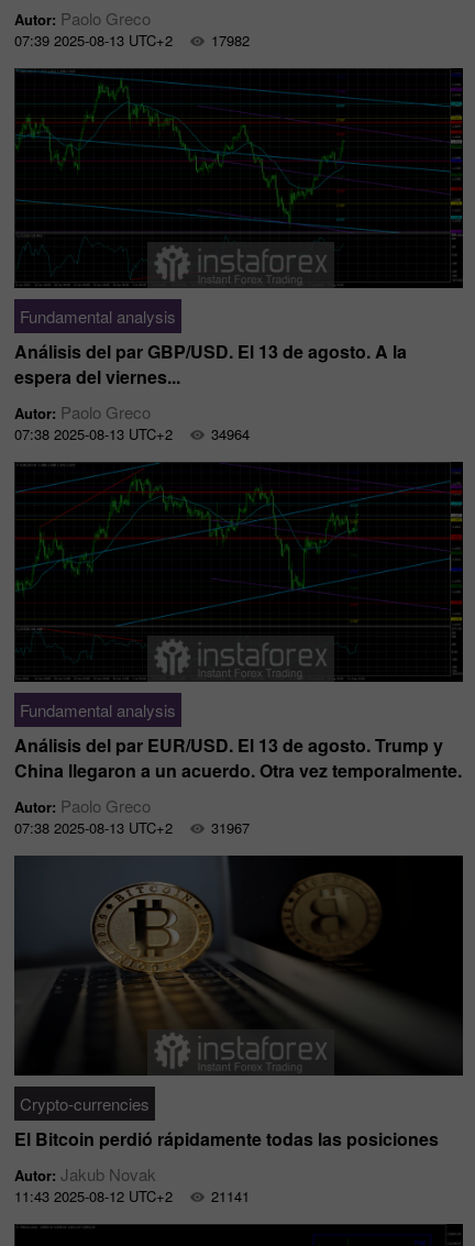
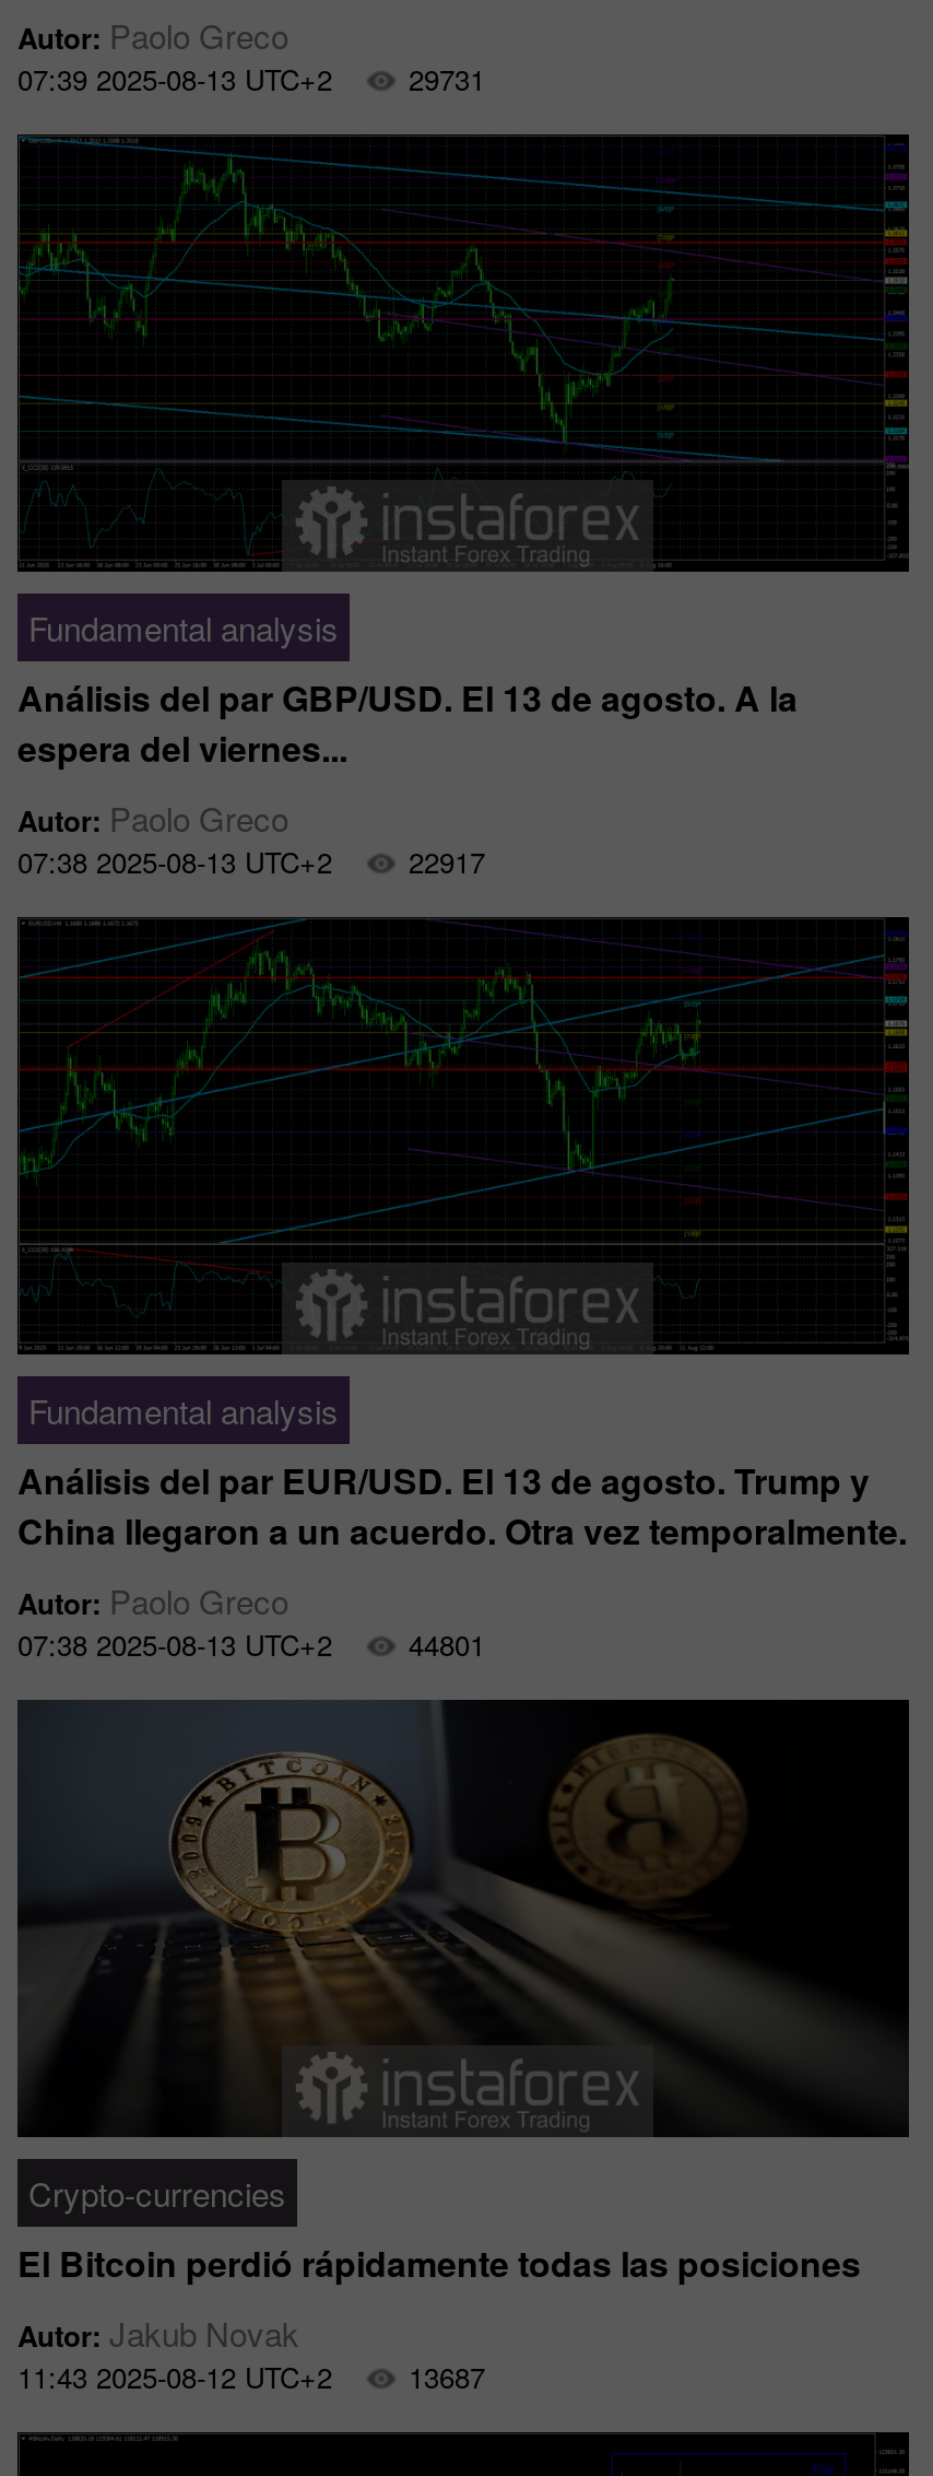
- 07:39 2025-08-13 UTC+2 17982
+ 07:39 2025-08-13 UTC+2 29731

- 07:38 2025-08-13 UTC+2 34964
+ 07:38 2025-08-13 UTC+2 22917

- 07:38 2025-08-13 UTC+2 31967
+ 07:38 2025-08-13 UTC+2 44801

- 11:43 2025-08-12 UTC+2 21141
+ 11:43 2025-08-12 UTC+2 13687
